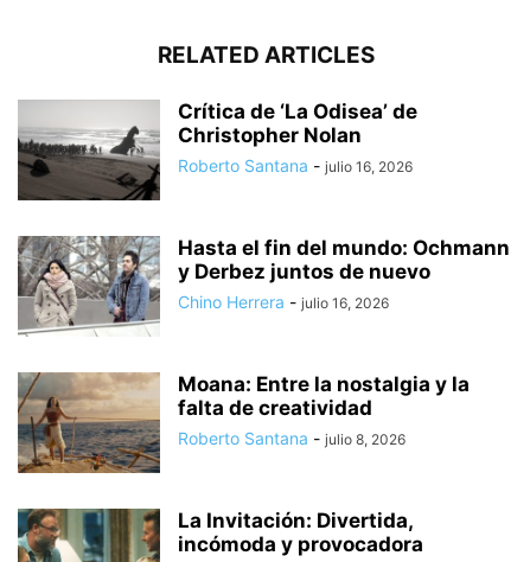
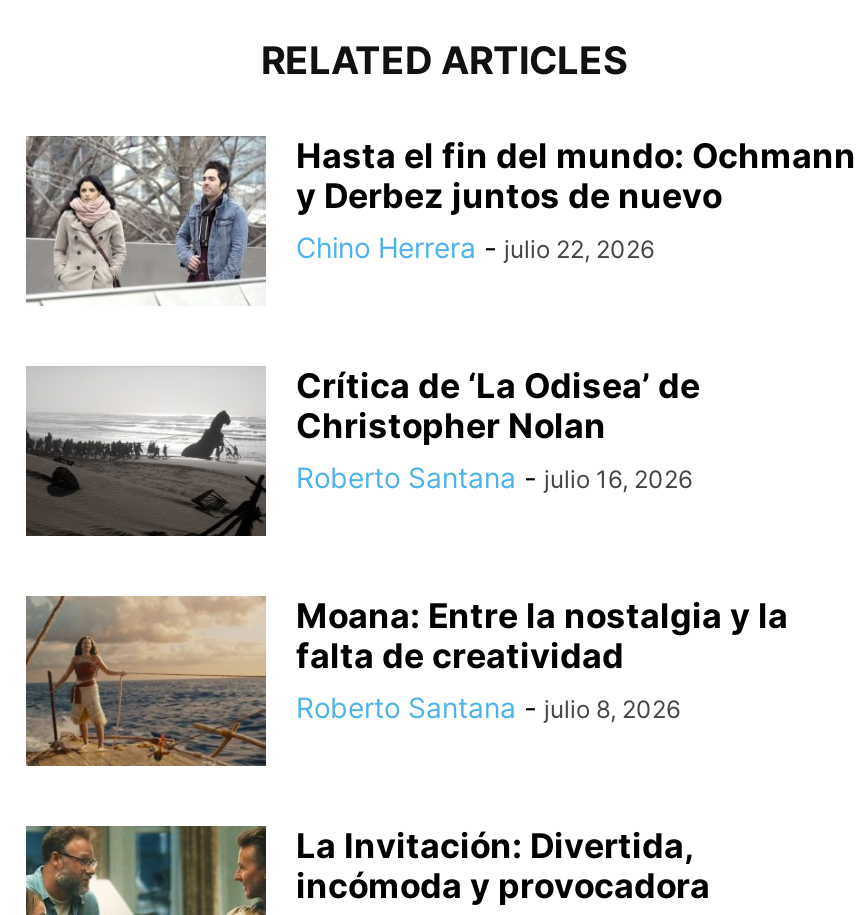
+ Chino Herrera - julio 22, 2026

moved down: [image] | Crítica de ‘La Odisea’ de | Christopher Nolan | Roberto Santana - julio 16, 2026

moved up: [image] | Hasta el fin del mundo: Ochmann | y Derbez juntos de nuevo

- Chino Herrera - julio 16, 2026
